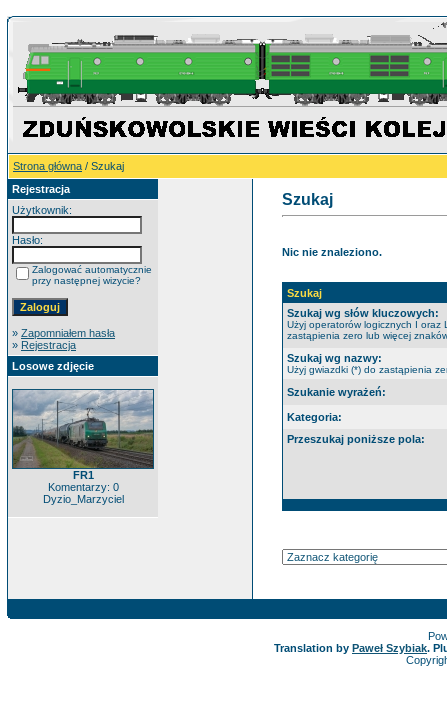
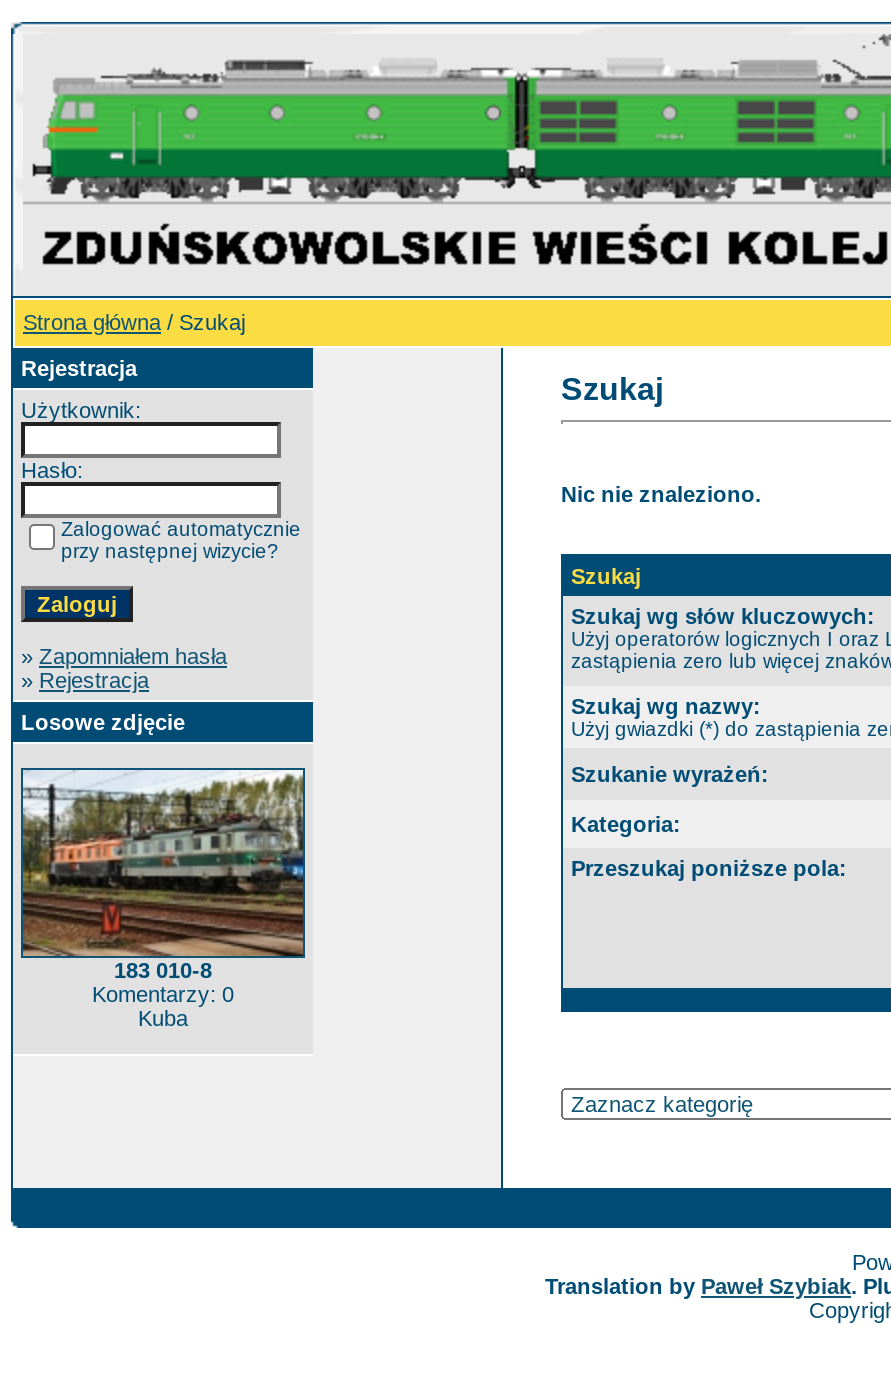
- [image]
- FR1
+ [image]
+ 183 010-8

- Dyzio_Marzyciel
+ Kuba
